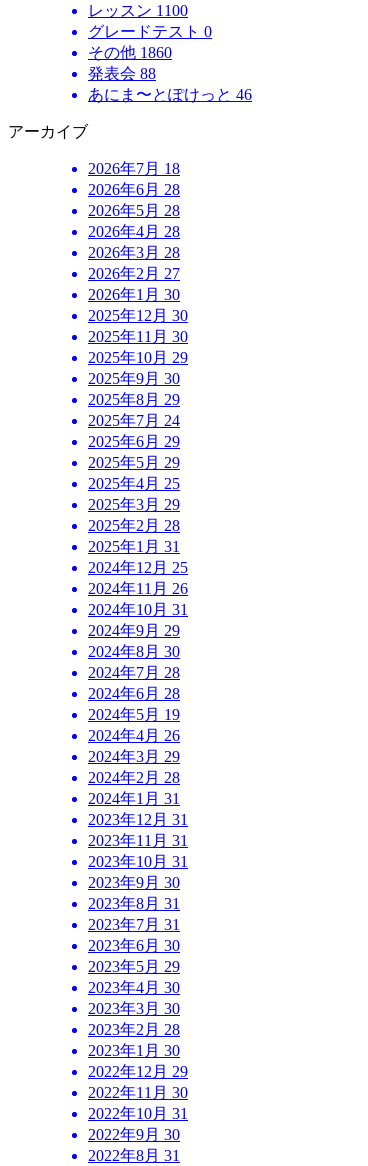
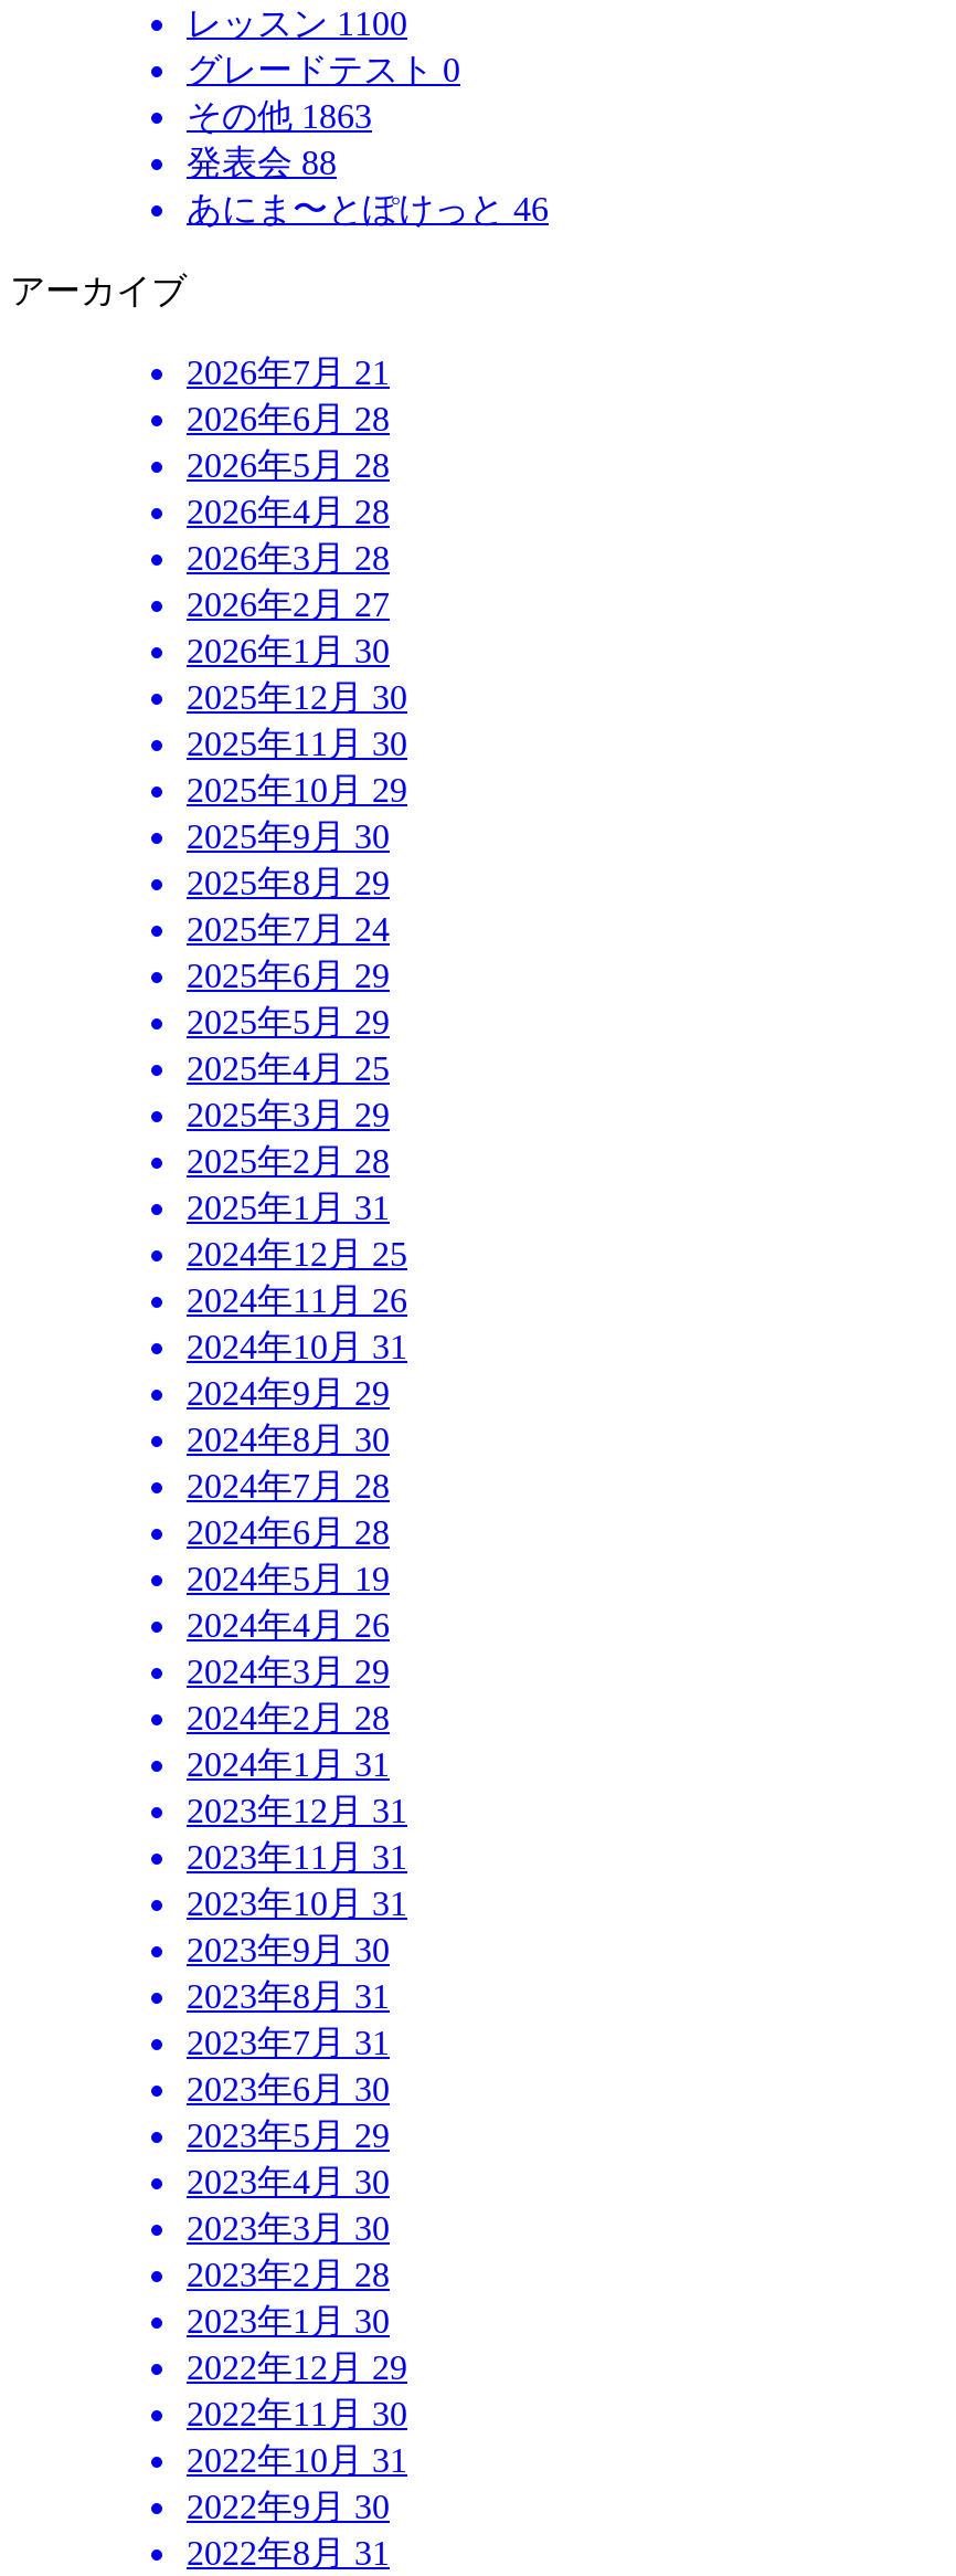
- その他1860
+ その他1863

- 2026年7月18
+ 2026年7月21
